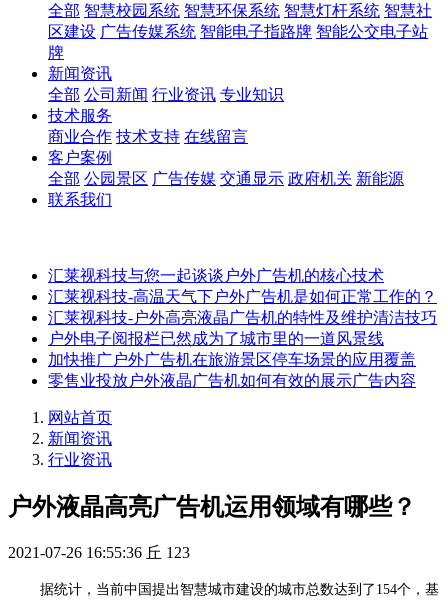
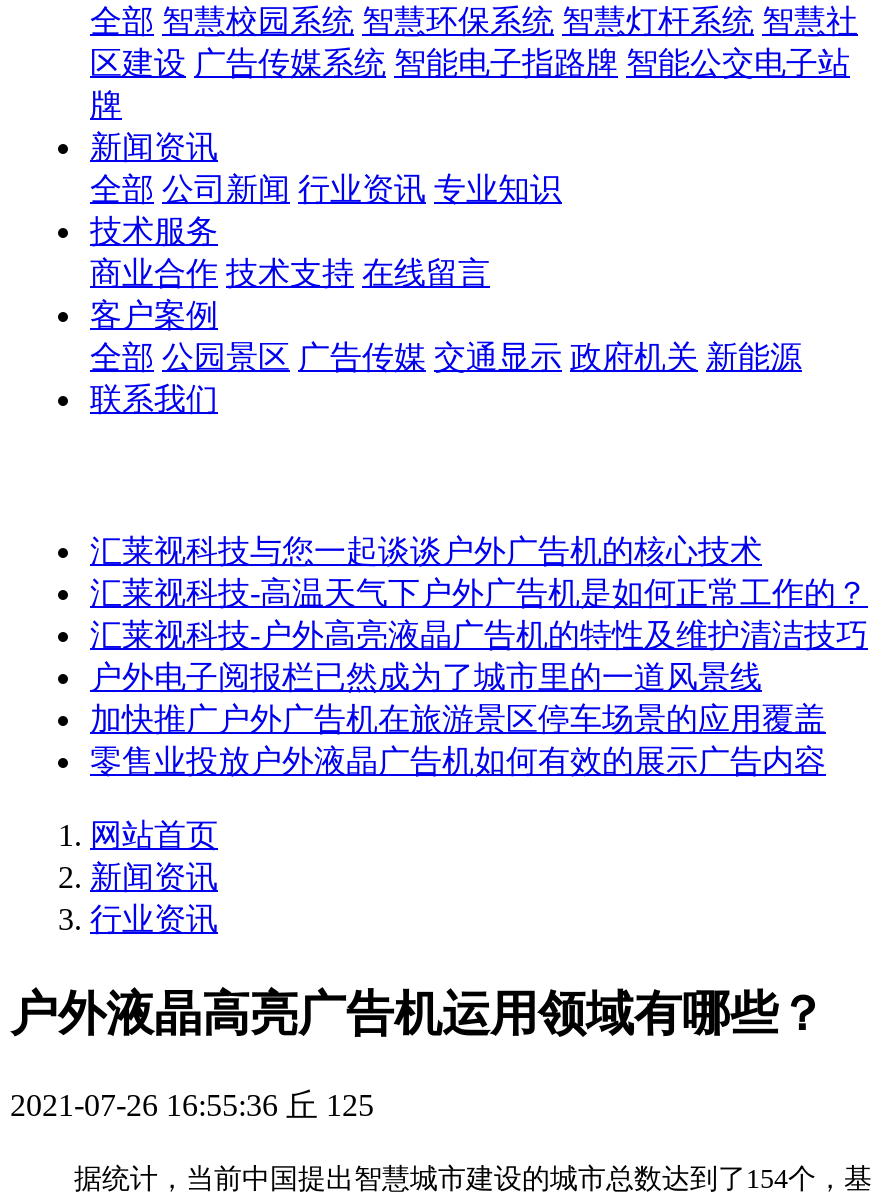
- 2021-07-26 16:55:36 丘 123
+ 2021-07-26 16:55:36 丘 125
